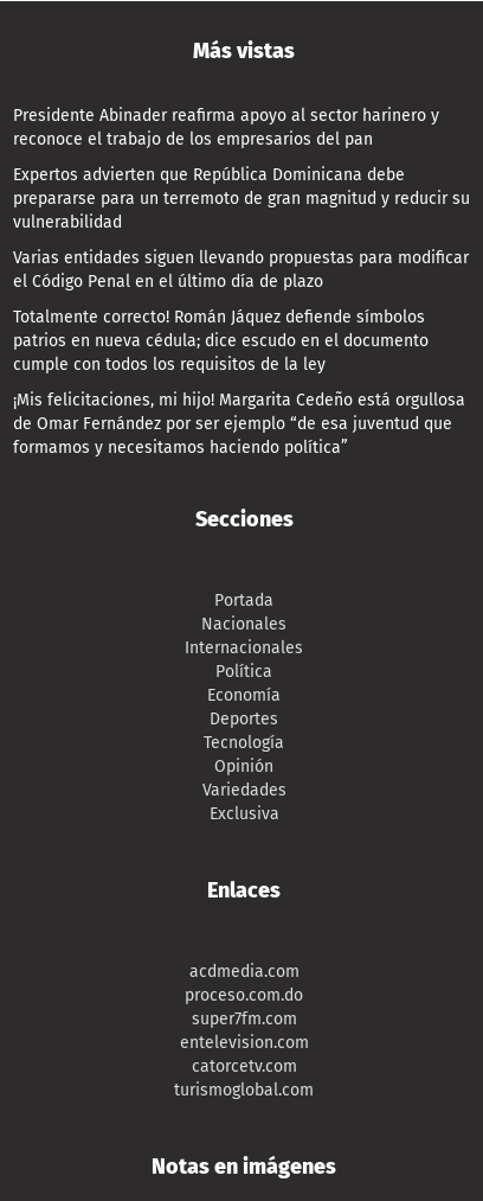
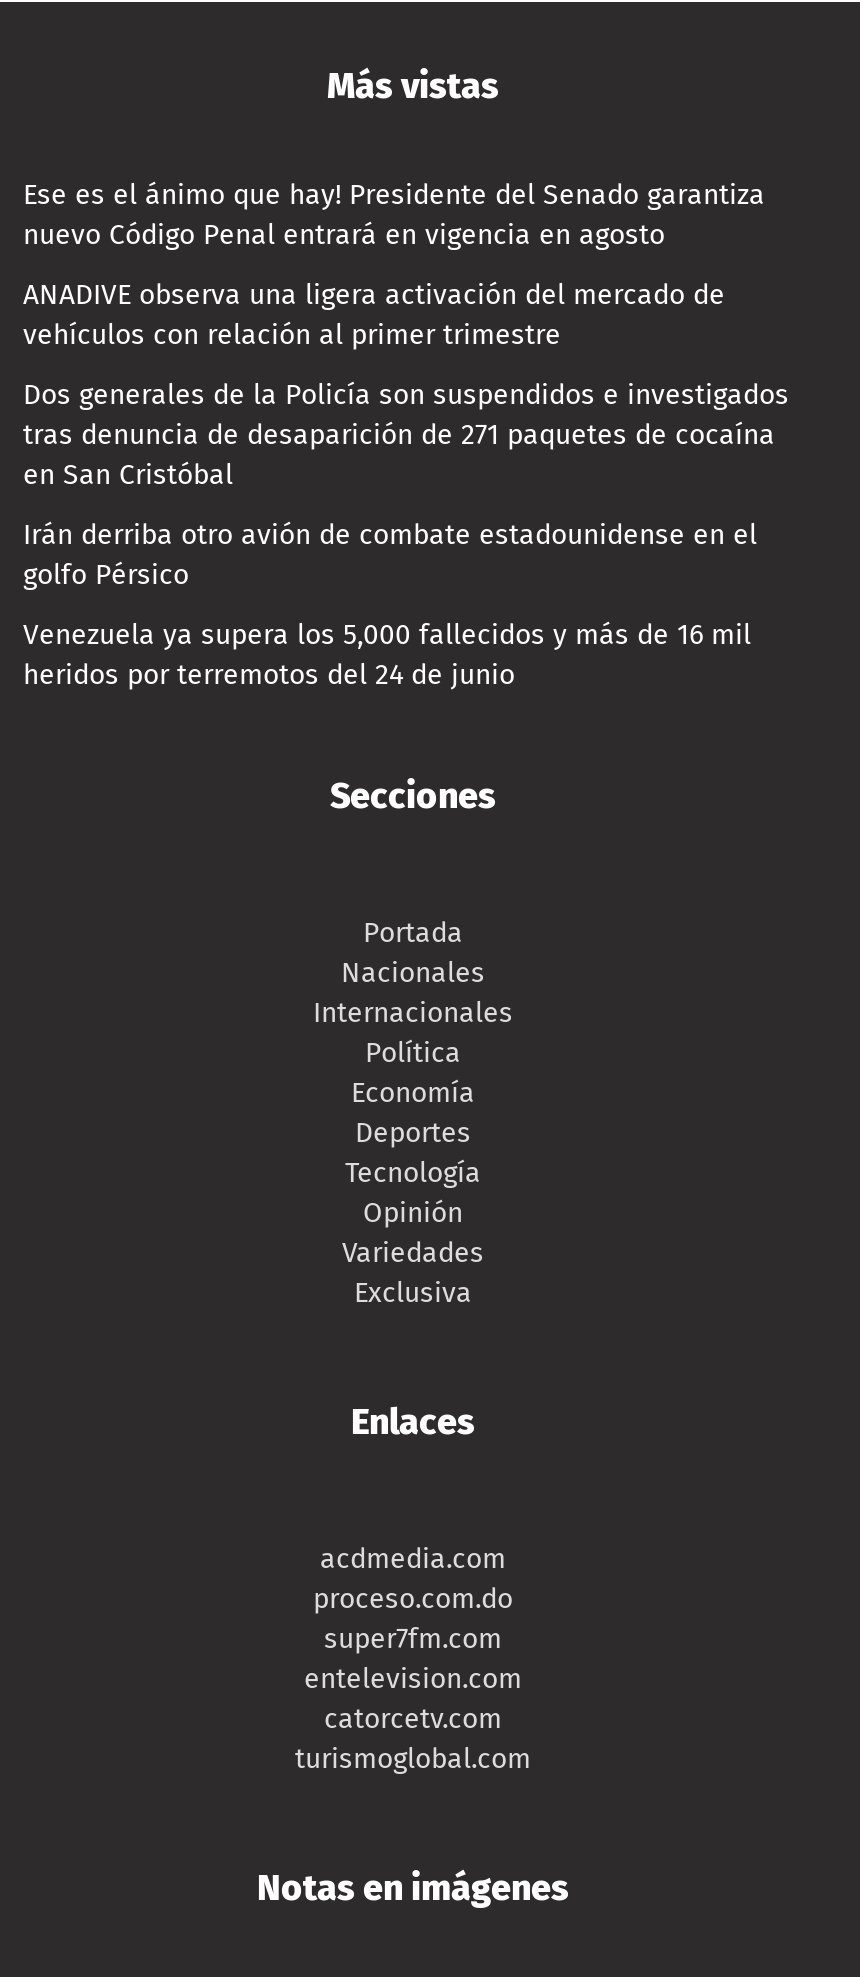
- Presidente Abinader reafirma apoyo al sector harinero y
- reconoce el trabajo de los empresarios del pan
+ Ese es el ánimo que hay! Presidente del Senado garantiza
+ nuevo Código Penal entrará en vigencia en agosto

- Expertos advierten que República Dominicana debe
- prepararse para un terremoto de gran magnitud y reducir su
- vulnerabilidad
+ ANADIVE observa una ligera activación del mercado de
+ vehículos con relación al primer trimestre

- Varias entidades siguen llevando propuestas para modificar
- el Código Penal en el último día de plazo
+ Dos generales de la Policía son suspendidos e investigados
+ tras denuncia de desaparición de 271 paquetes de cocaína
+ en San Cristóbal

- Totalmente correcto! Román Jáquez defiende símbolos
- patrios en nueva cédula; dice escudo en el documento
- cumple con todos los requisitos de la ley
+ Irán derriba otro avión de combate estadounidense en el
+ golfo Pérsico

- ¡Mis felicitaciones, mi hijo! Margarita Cedeño está orgullosa
- de Omar Fernández por ser ejemplo “de esa juventud que
- formamos y necesitamos haciendo política”
+ Venezuela ya supera los 5,000 fallecidos y más de 16 mil
+ heridos por terremotos del 24 de junio
